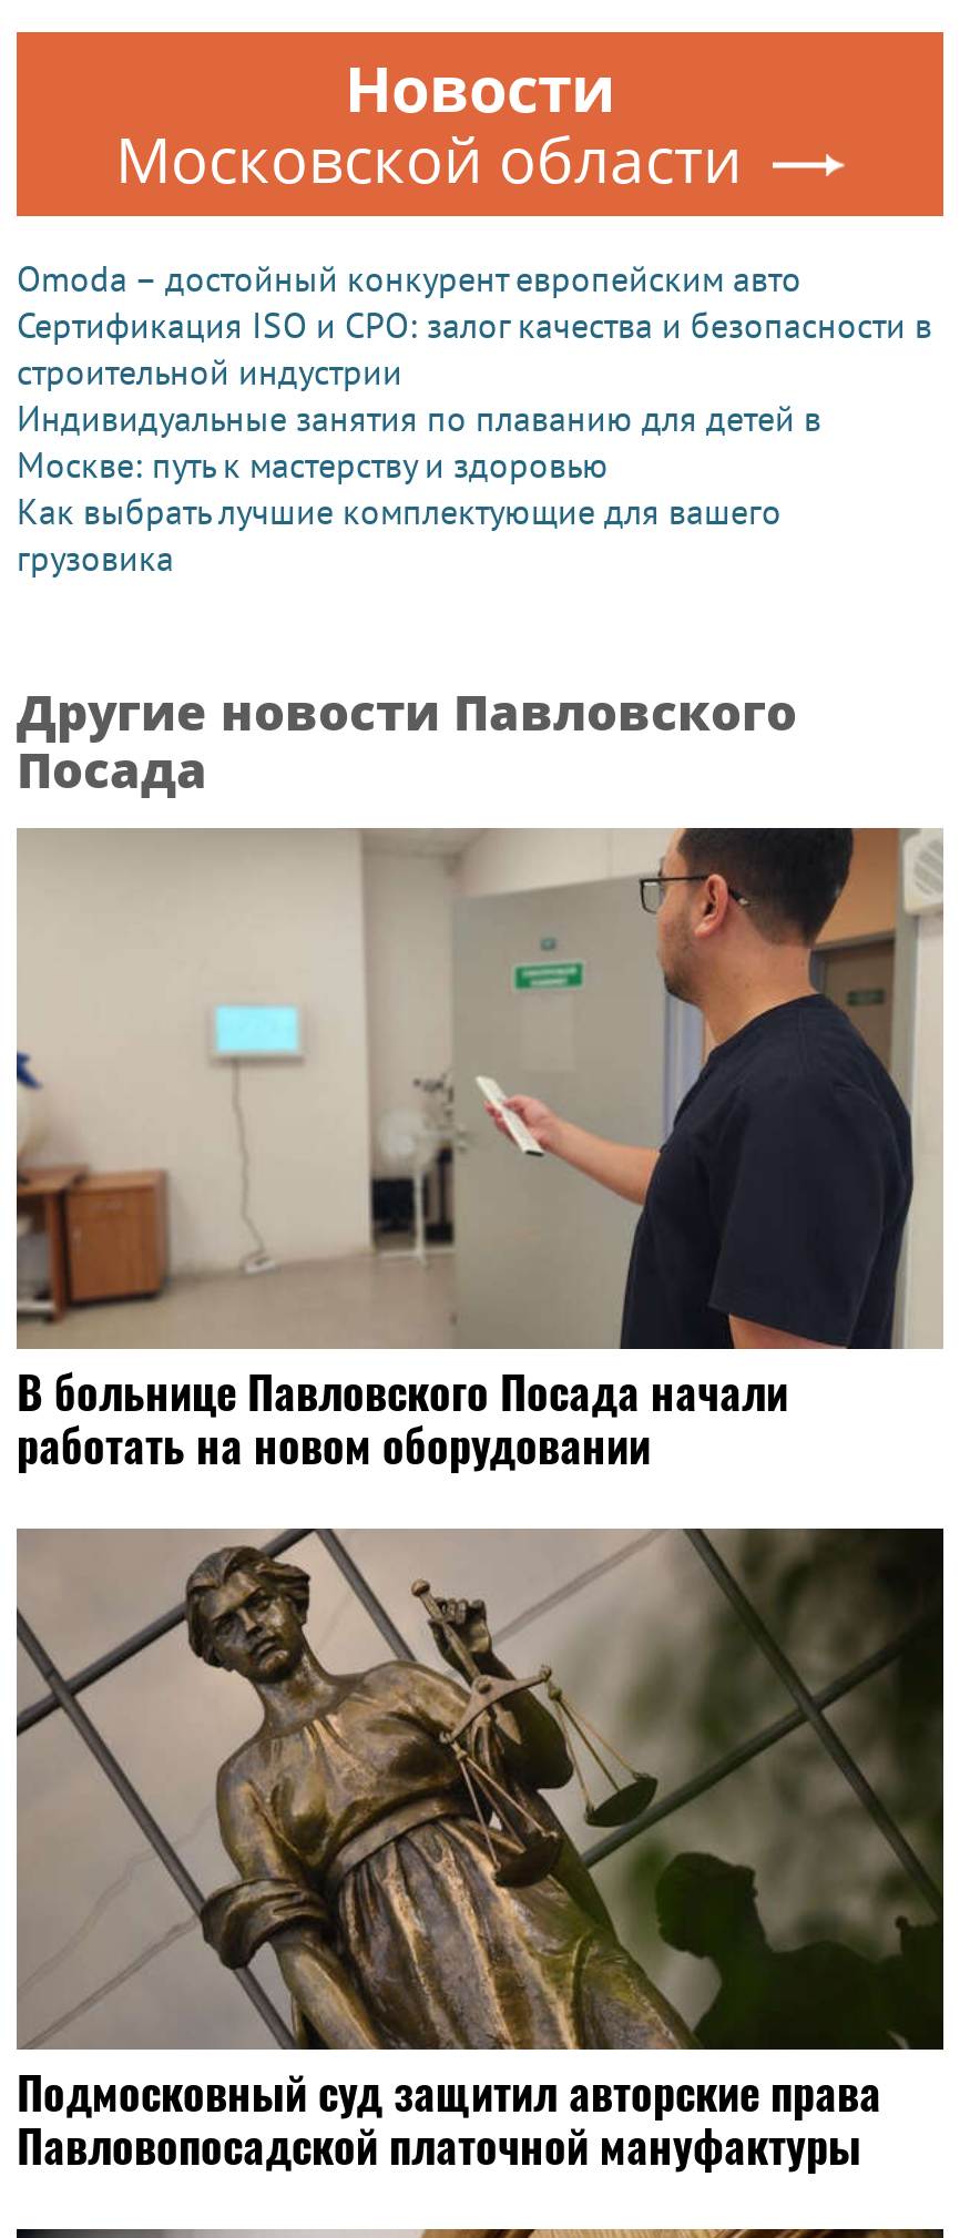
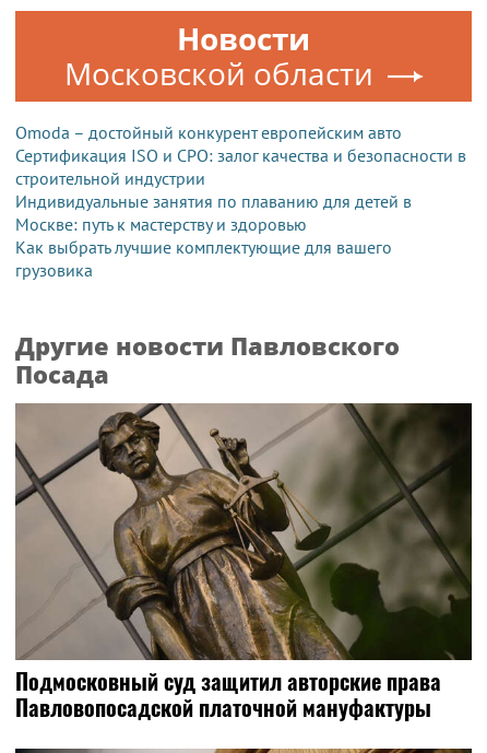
- [image]
- В больнице Павловского Посада начали
- работать на новом оборудовании
